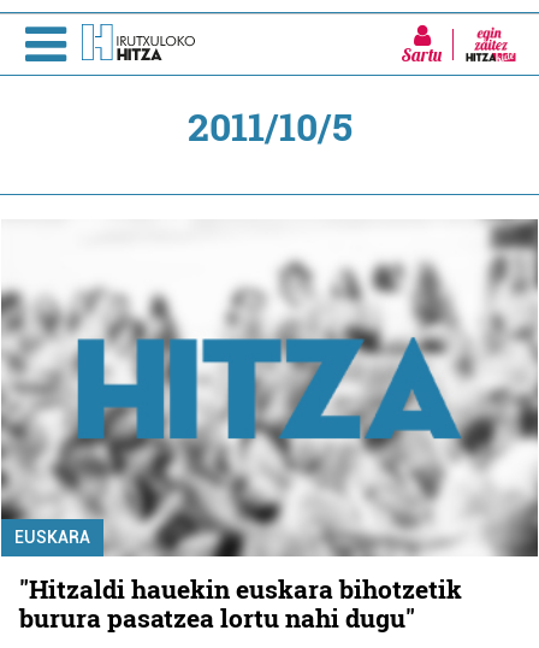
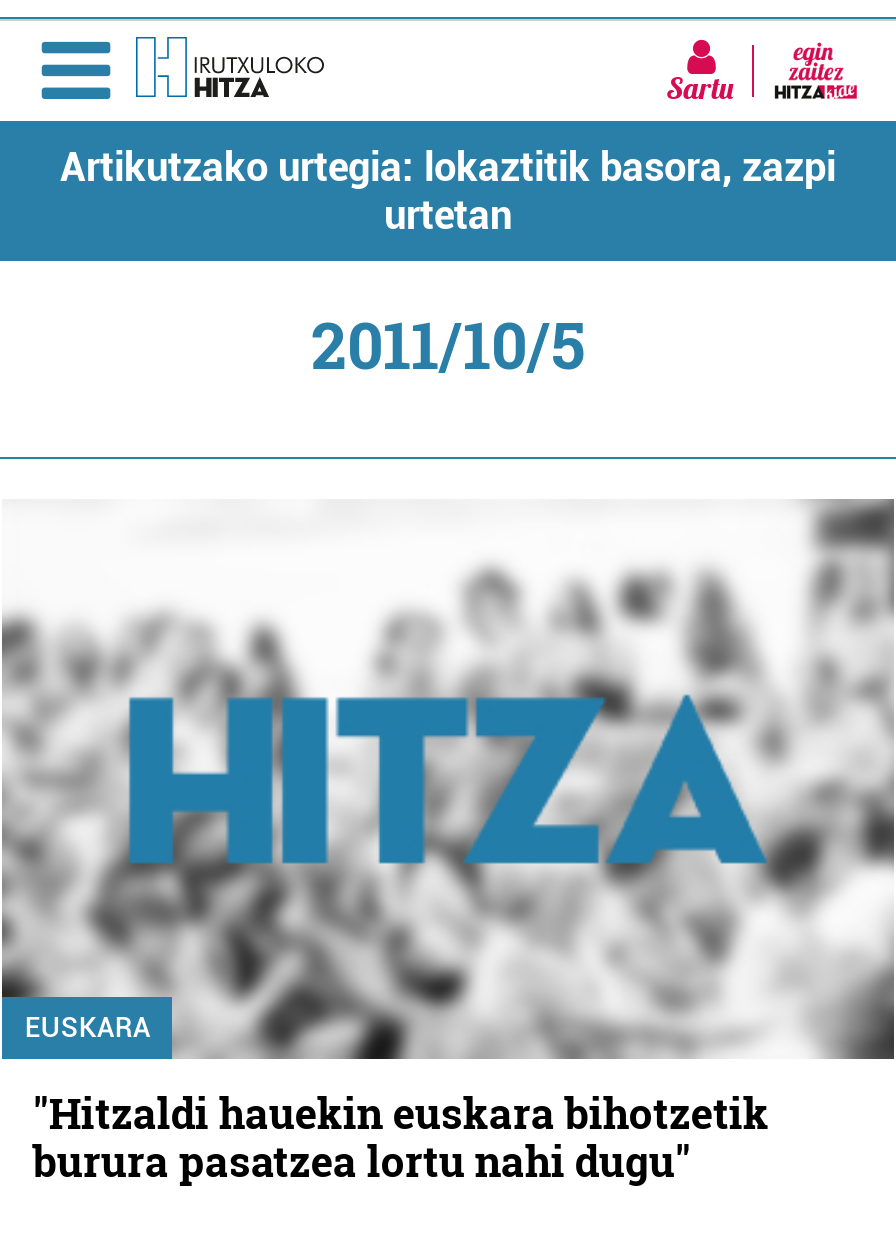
+ Artikutzako urtegia: lokaztitik basora, zazpi
+ urtetan
